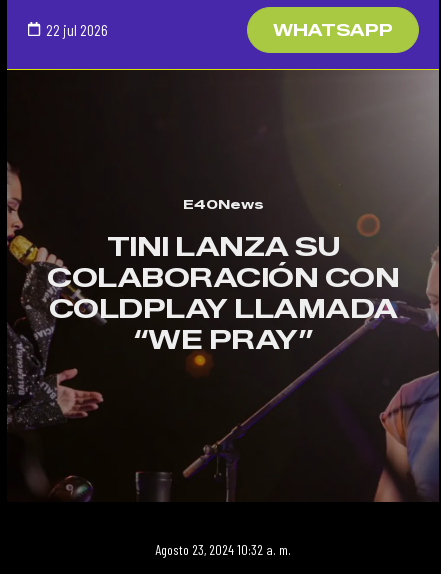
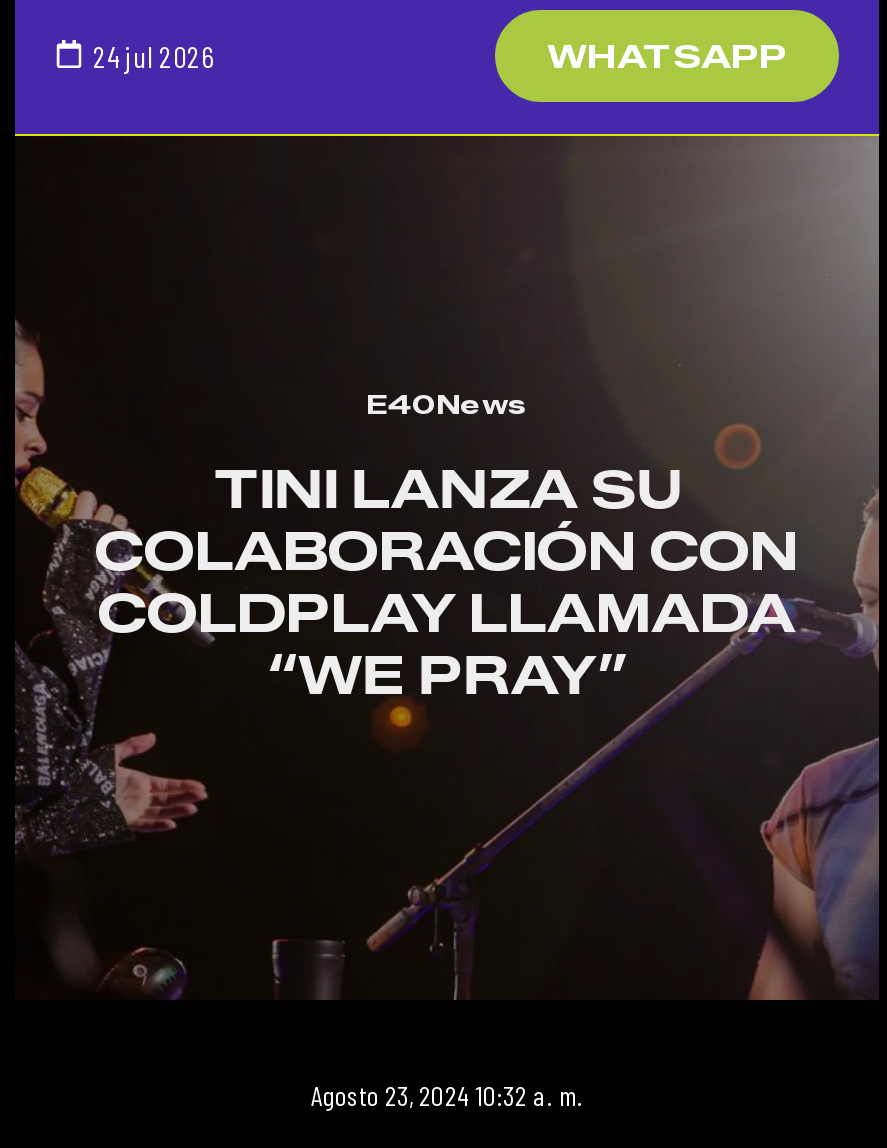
- 22 jul 2026
+ 24 jul 2026
